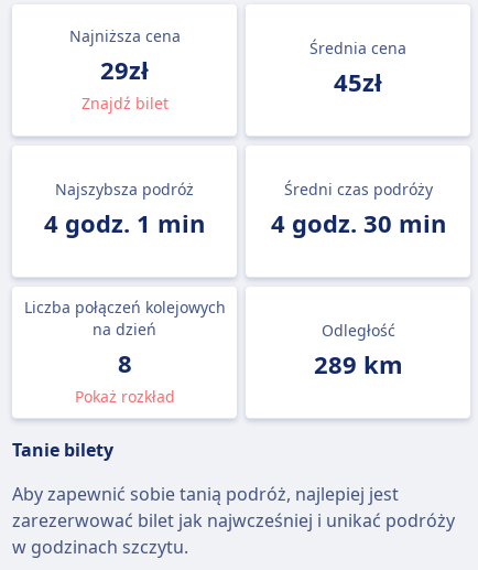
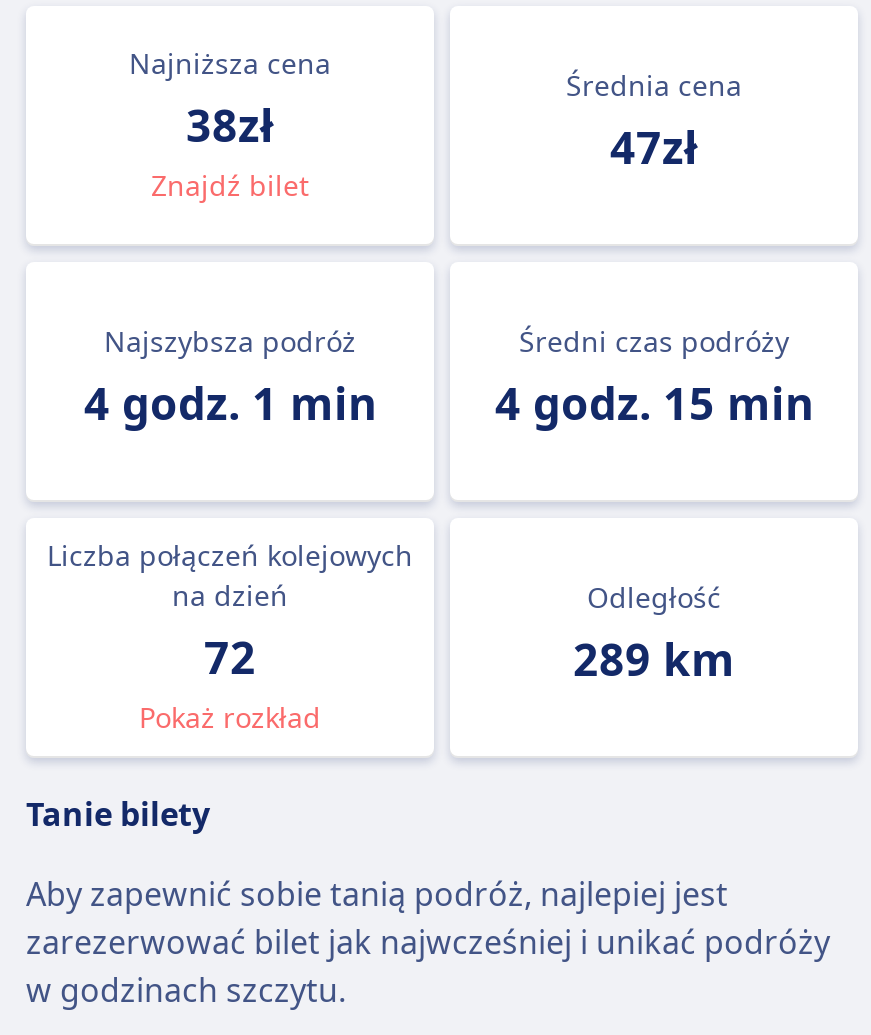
- 29zł
+ 38zł

- 45zł
+ 47zł

- 4 godz. 1 min 4 godz. 30 min
+ 4 godz. 1 min 4 godz. 15 min

- 8
+ 72
